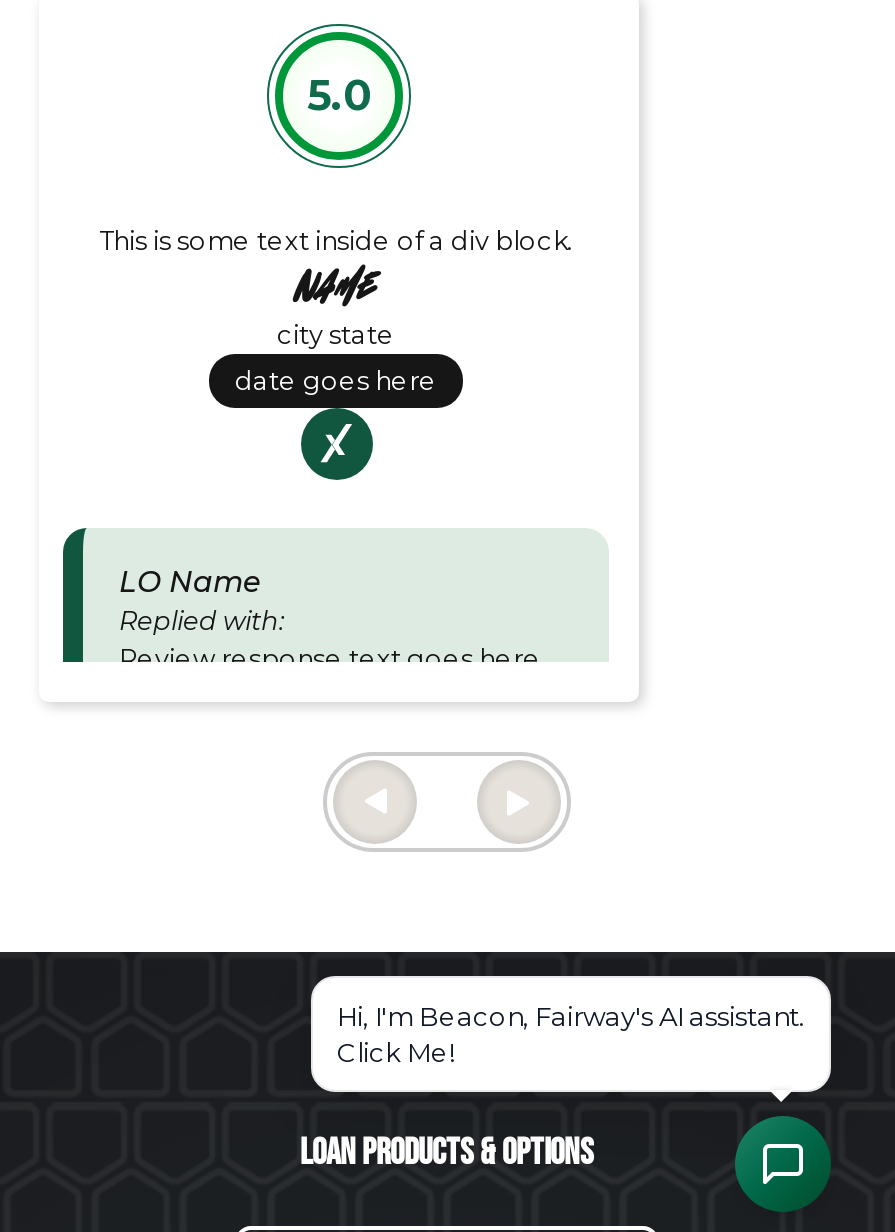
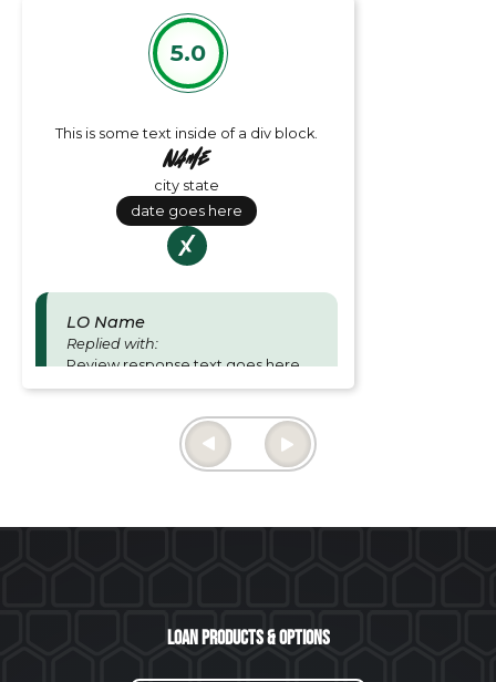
- [image]

- [image]
